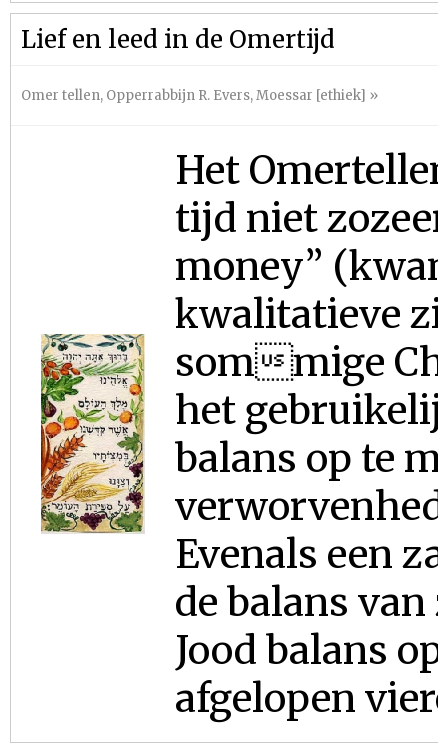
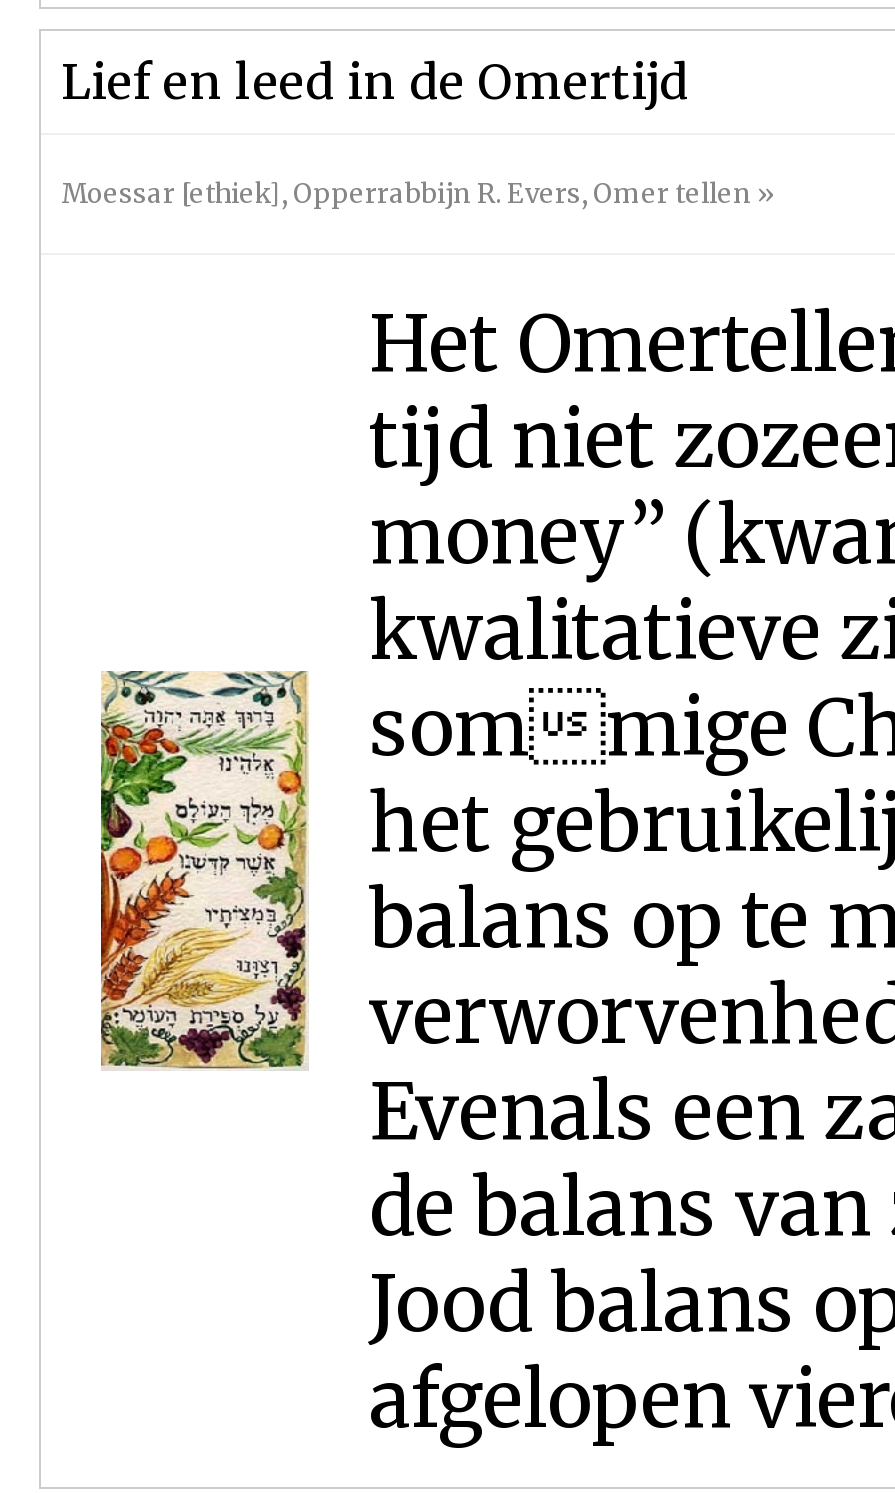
- Omer tellen, Opperrabbijn R. Evers, Moessar [ethiek]»
+ Moessar [ethiek], Opperrabbijn R. Evers, Omer tellen»
